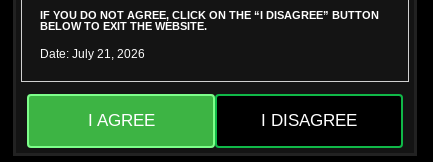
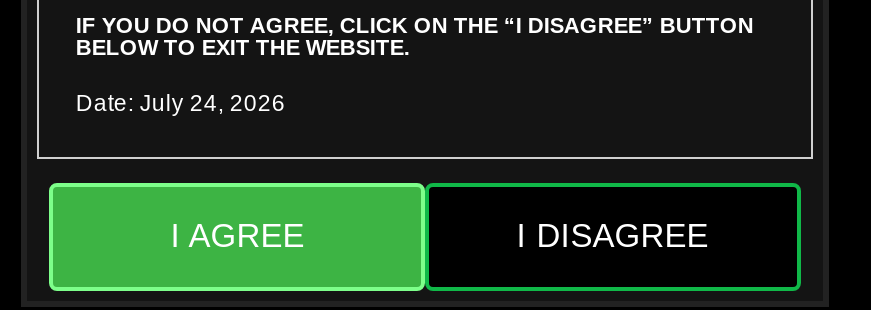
- Date: July 21, 2026
+ Date: July 24, 2026
